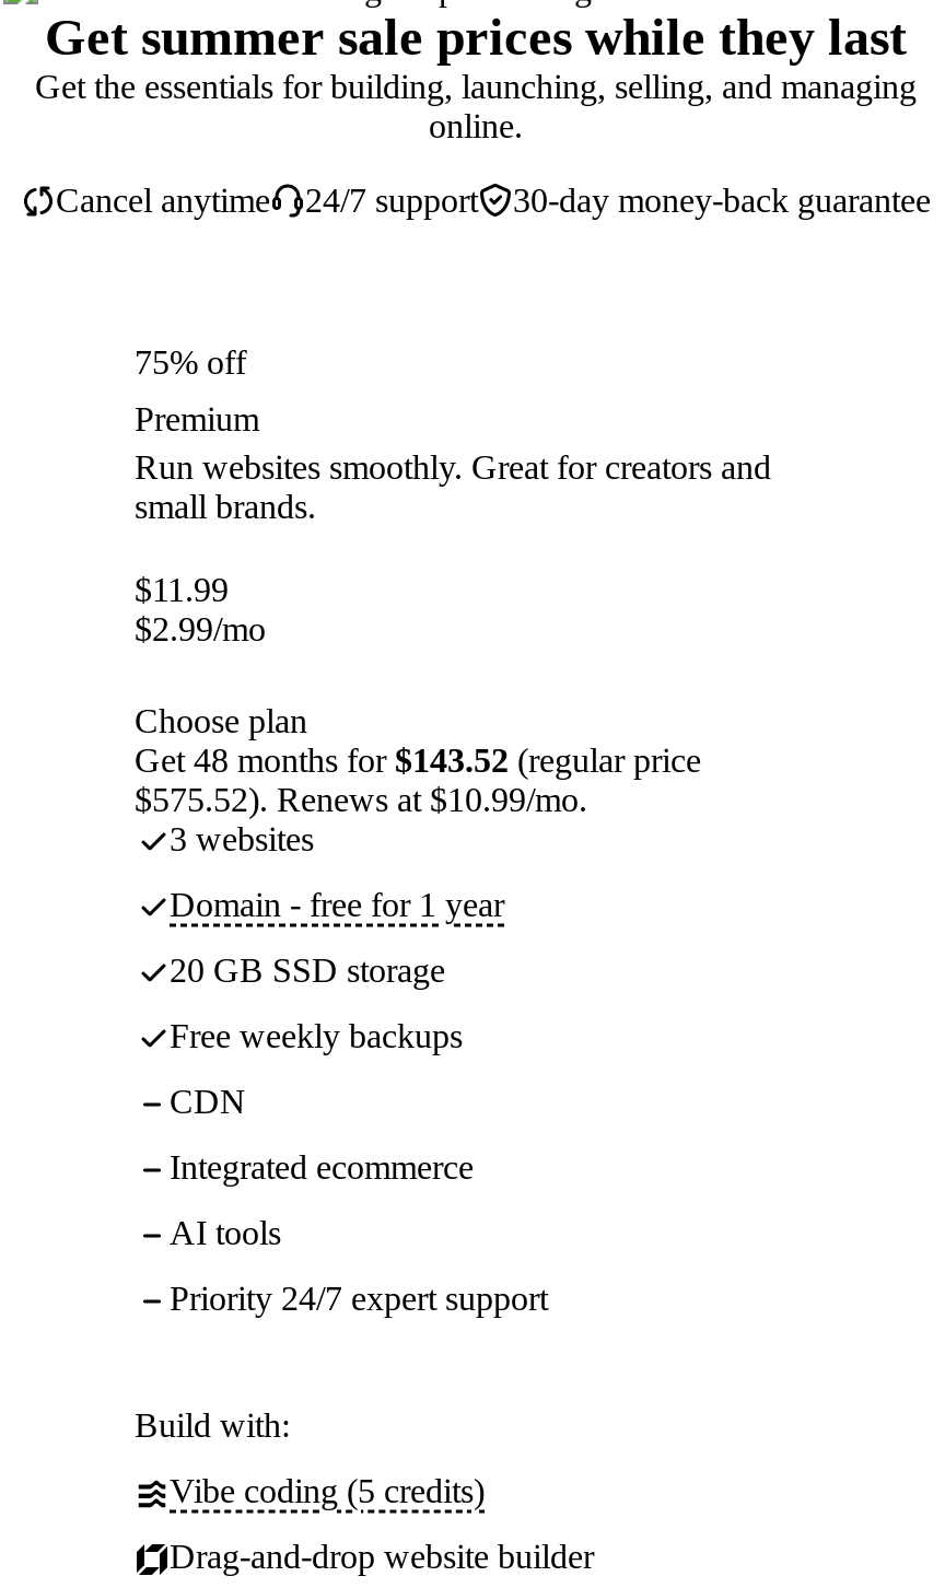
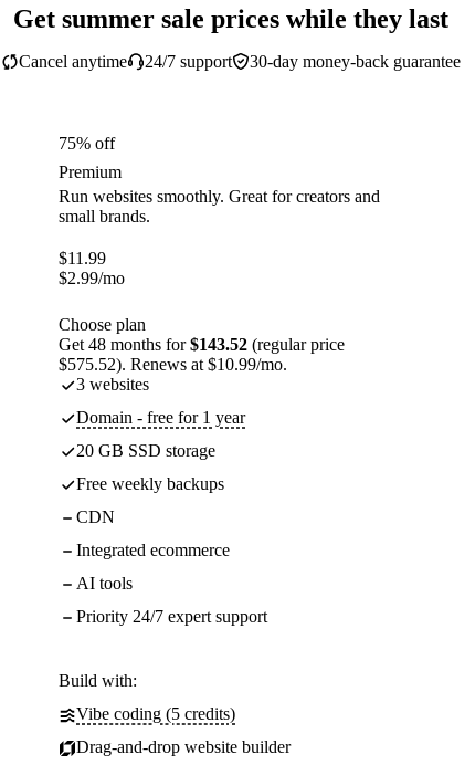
- Get the essentials for building, launching, selling, and managing
- online.
